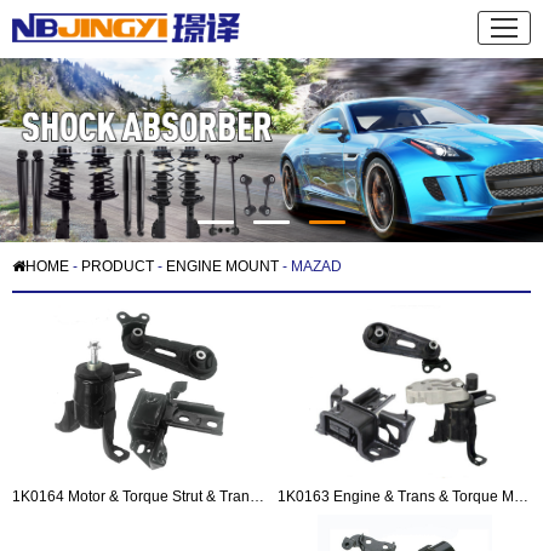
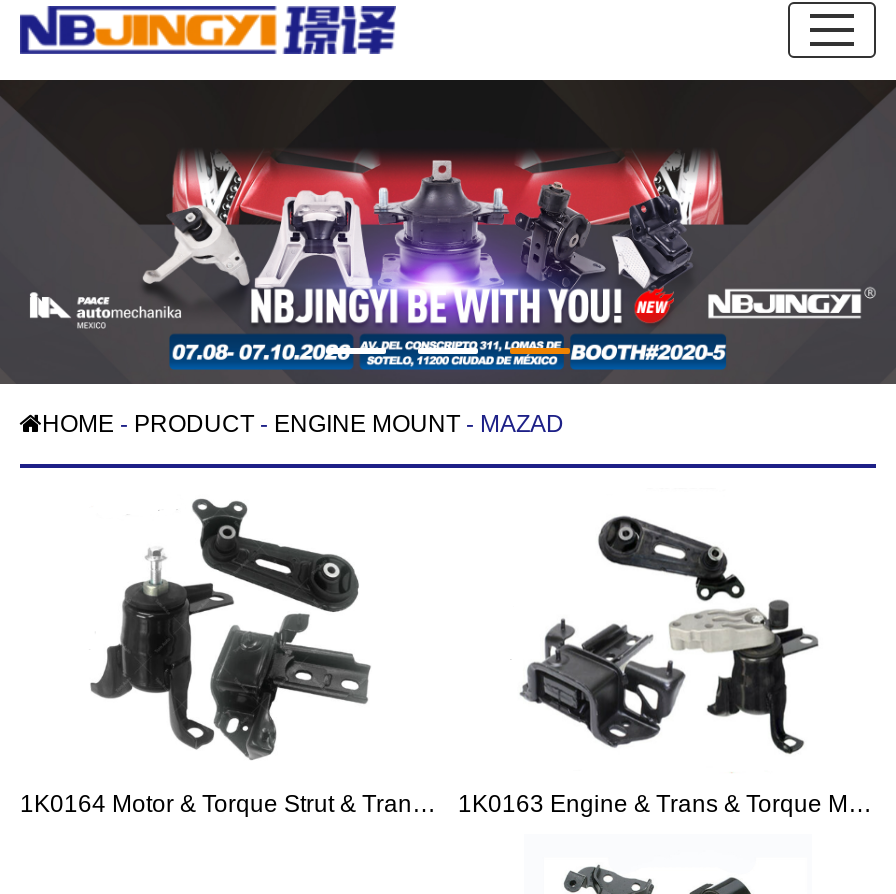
- [image]
+ [image]
